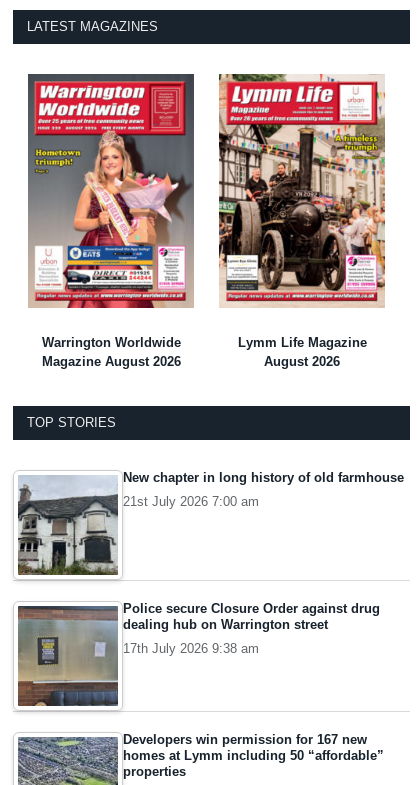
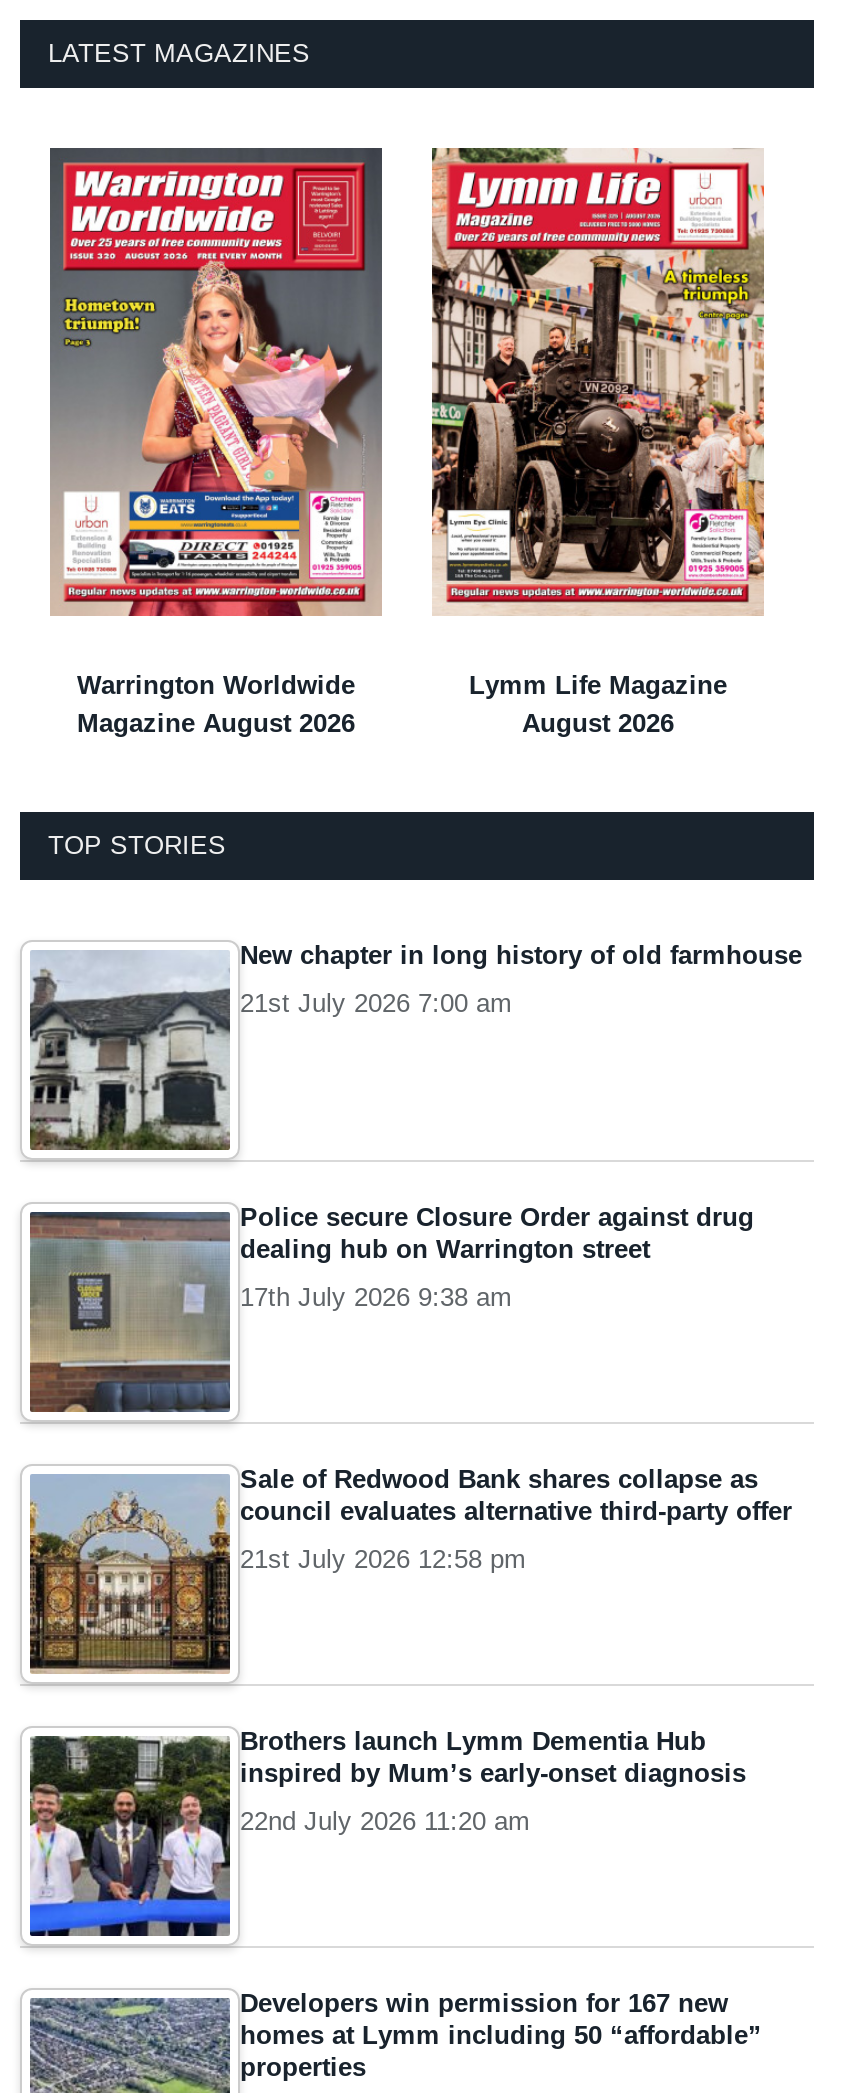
+ [image]
+ Brothers launch Lymm Dementia Hub
+ inspired by Mum’s early-onset diagnosis
+ 22nd July 2026 11:20 am

+ [image]
+ Sale of Redwood Bank shares collapse as
+ council evaluates alternative third-party offer
+ 21st July 2026 12:58 pm
